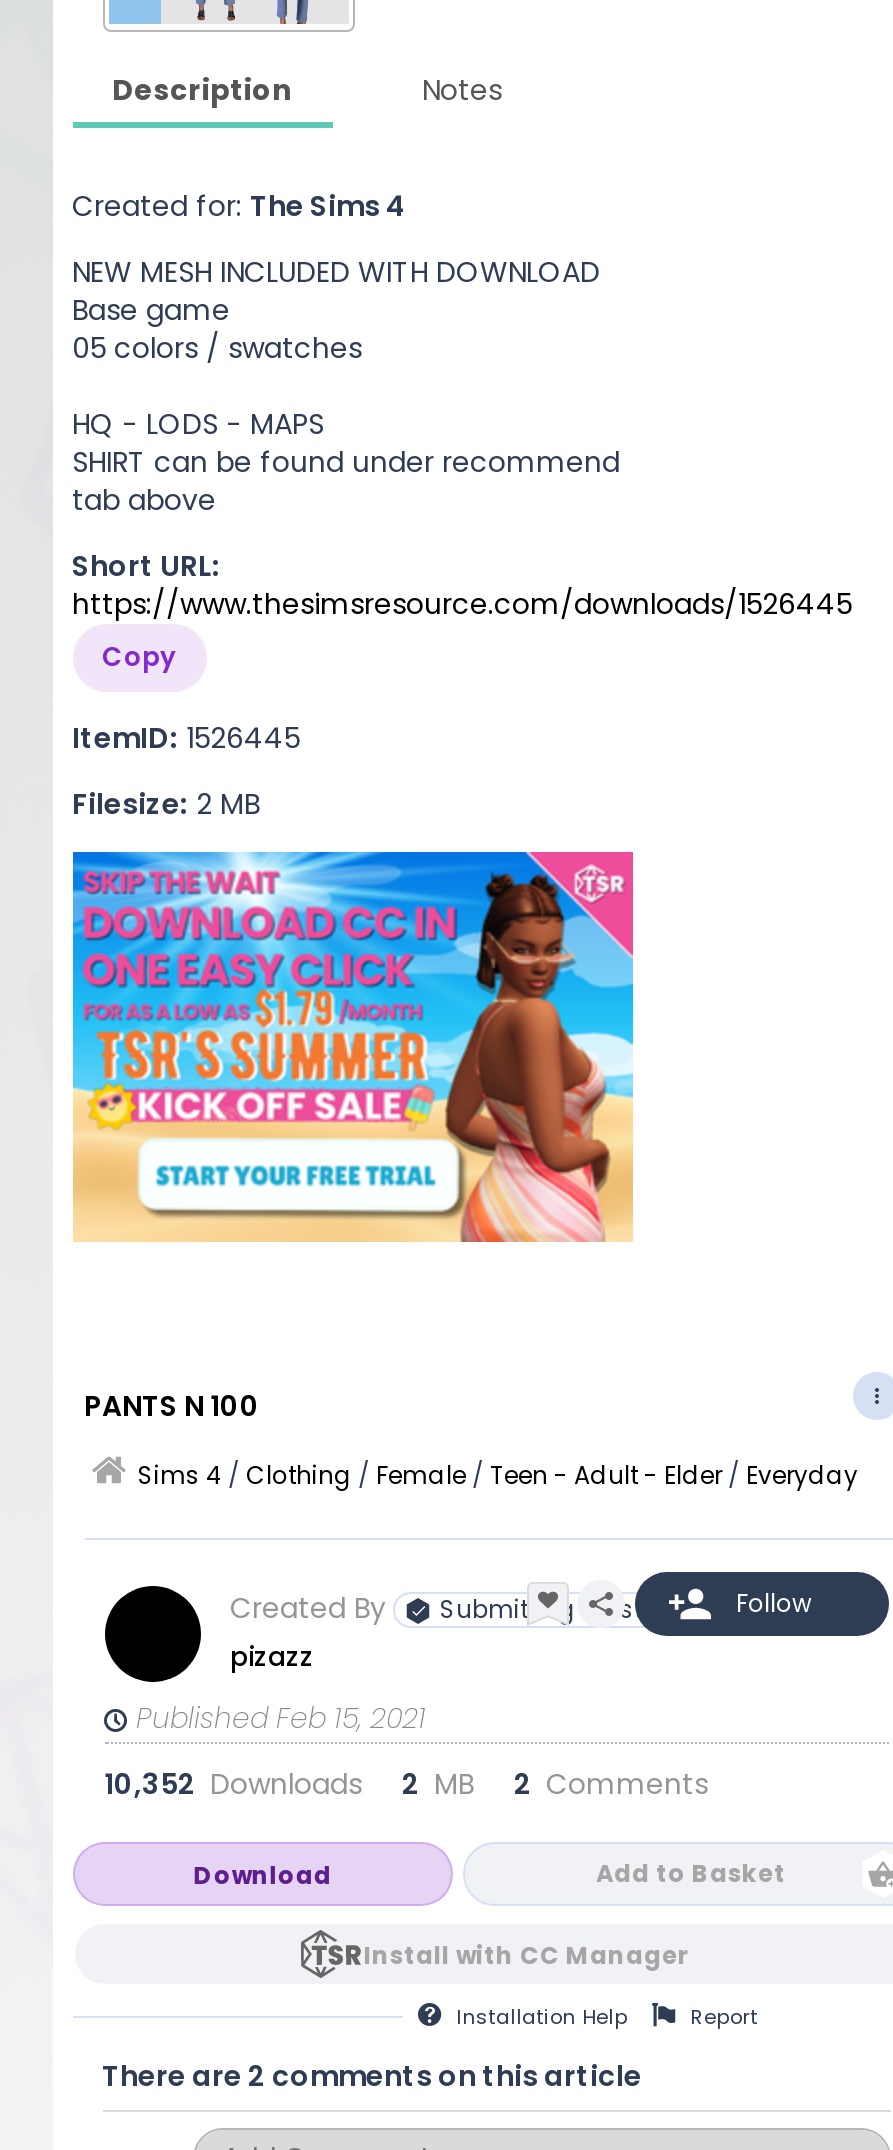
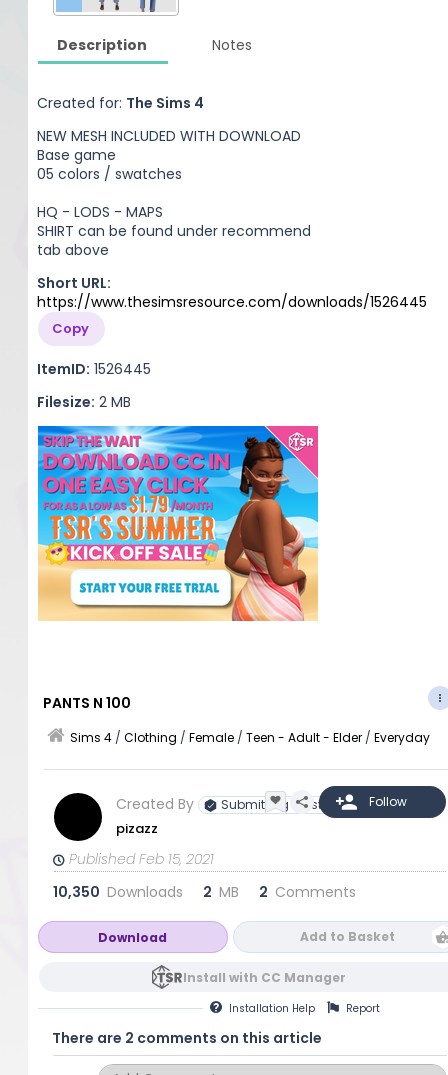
- 10,352 Downloads 2 MB 2 Comments
+ 10,350 Downloads 2 MB 2 Comments
